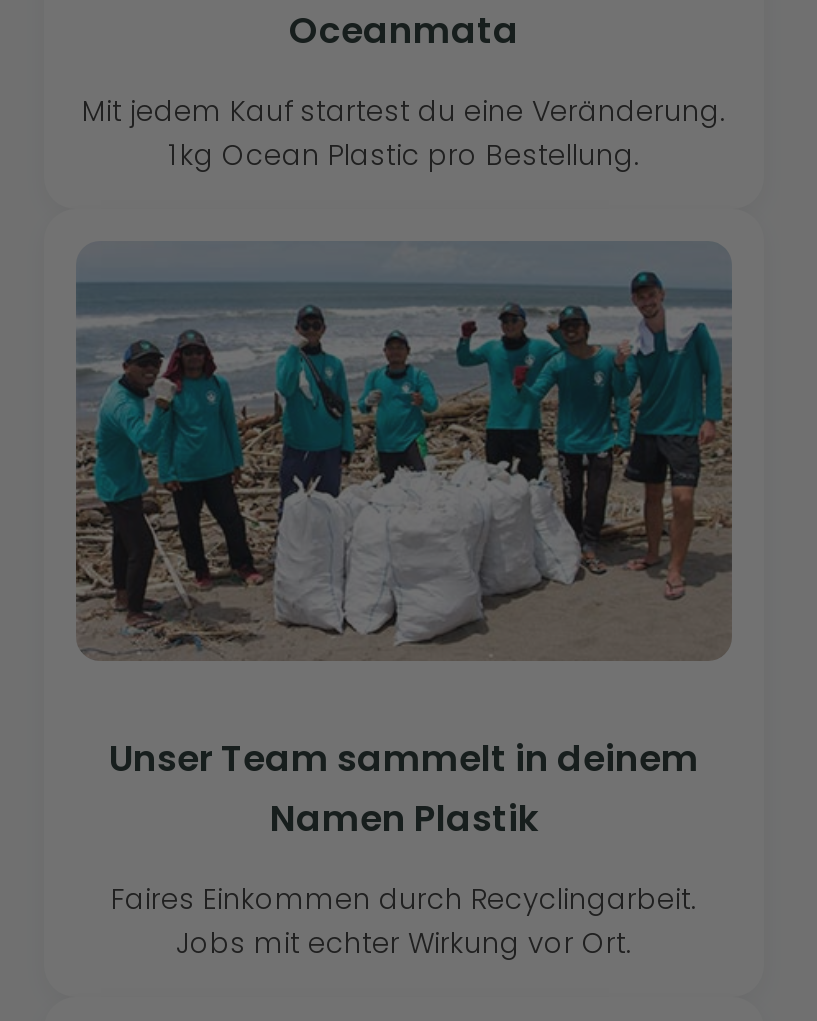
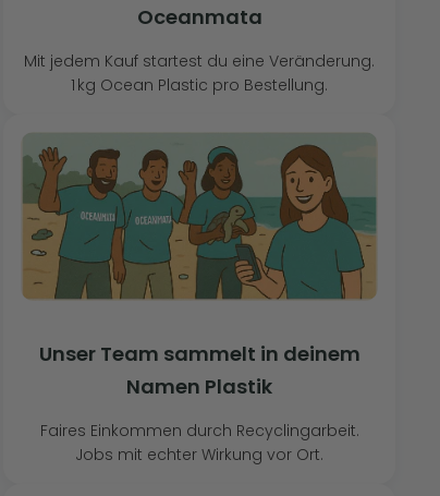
- [image]
+ [image]
